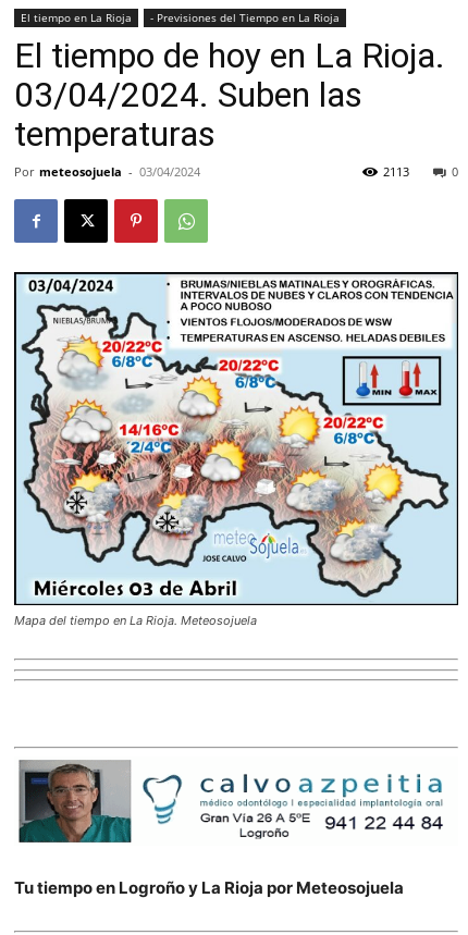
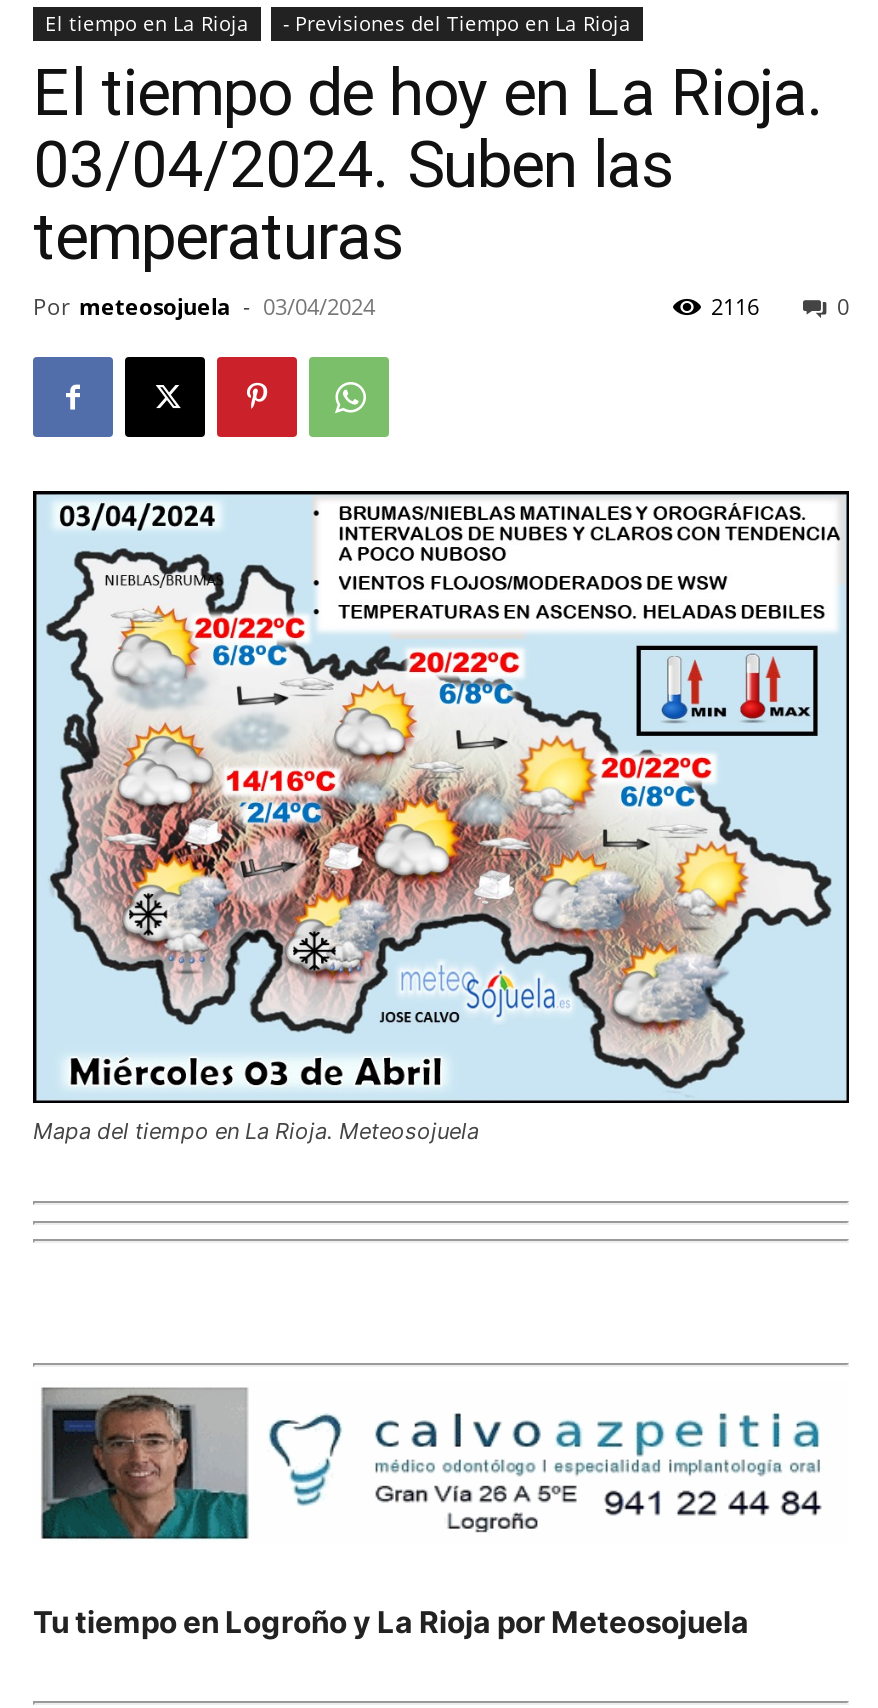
- 2113
+ 2116
